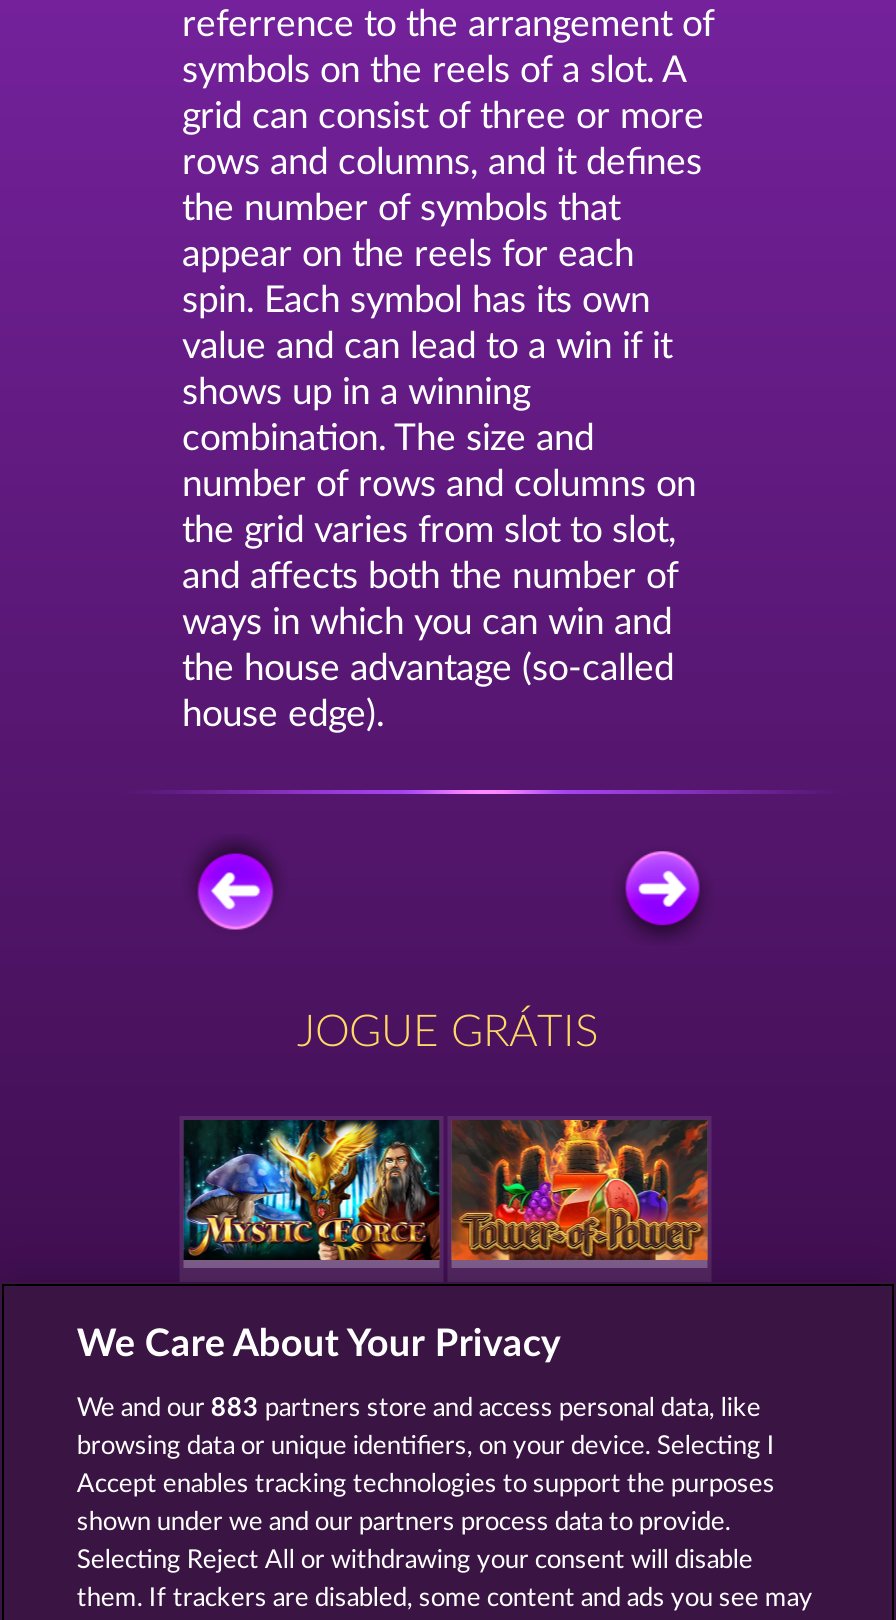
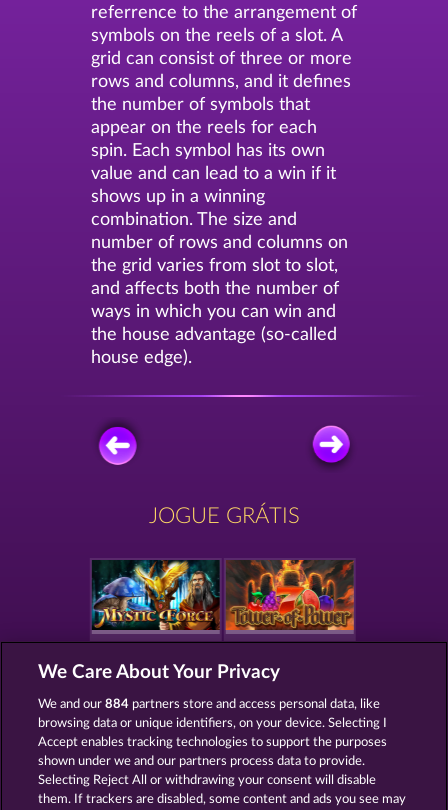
- We and our 883 partners store and access personal data, like
+ We and our 884 partners store and access personal data, like
